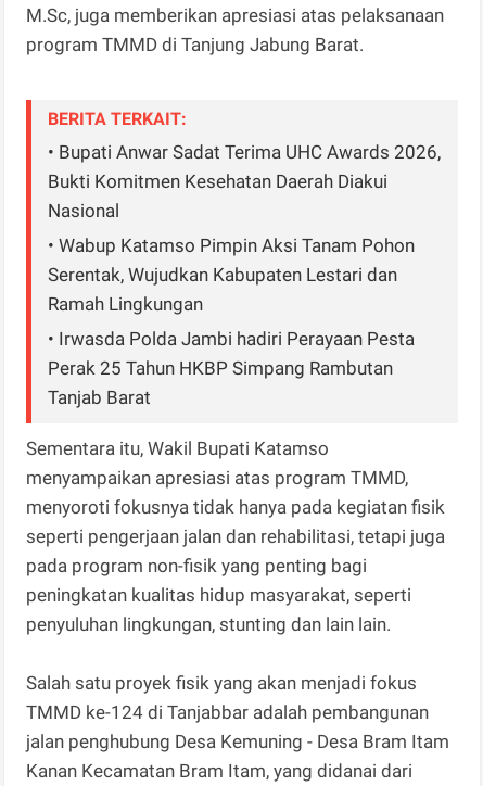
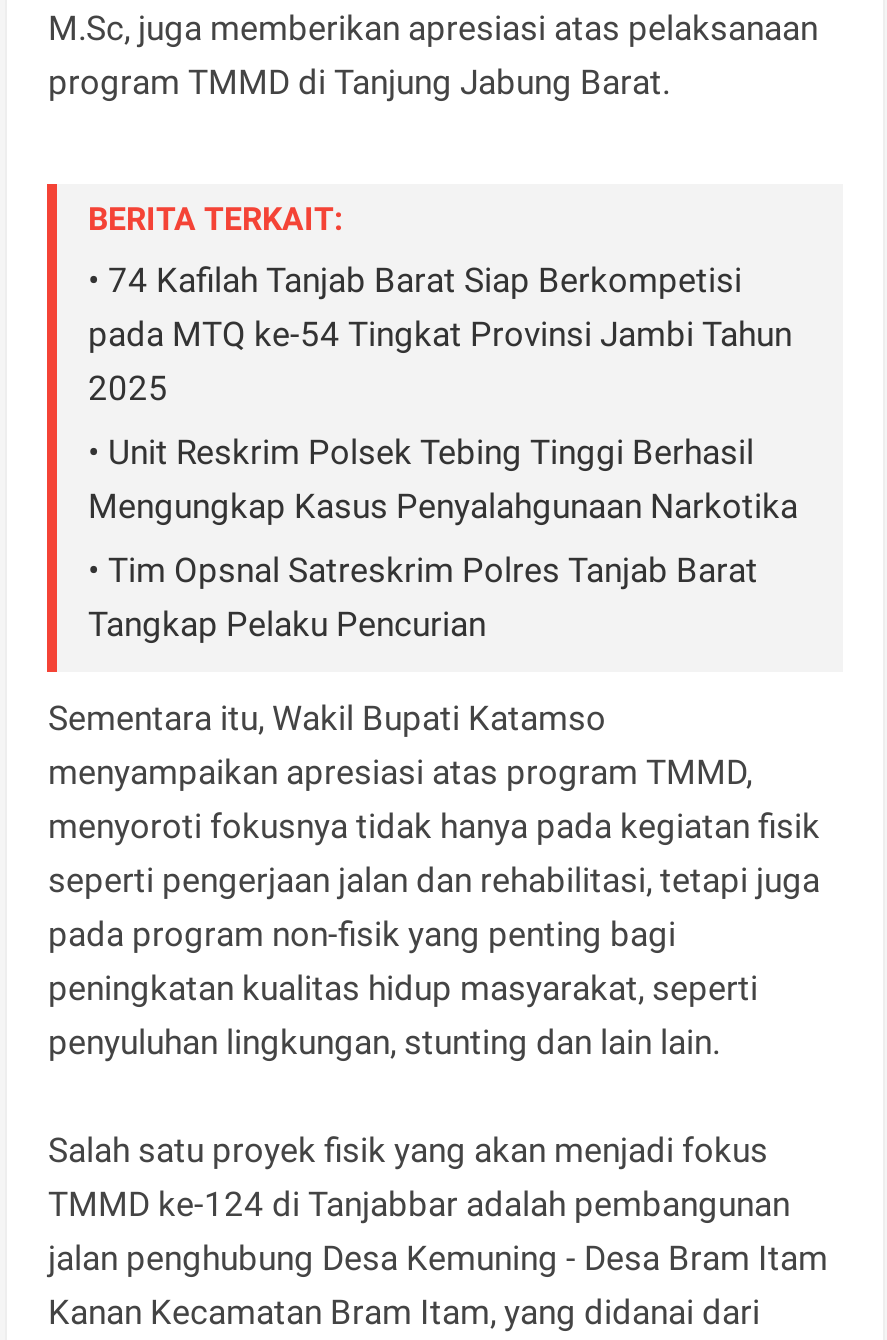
- • Bupati Anwar Sadat Terima UHC Awards 2026,
- Bukti Komitmen Kesehatan Daerah Diakui
- Nasional
+ • 74 Kafilah Tanjab Barat Siap Berkompetisi
+ pada MTQ ke-54 Tingkat Provinsi Jambi Tahun
+ 2025

- • Wabup Katamso Pimpin Aksi Tanam Pohon
- Serentak, Wujudkan Kabupaten Lestari dan
- Ramah Lingkungan
+ • Unit Reskrim Polsek Tebing Tinggi Berhasil
+ Mengungkap Kasus Penyalahgunaan Narkotika

- • Irwasda Polda Jambi hadiri Perayaan Pesta
- Perak 25 Tahun HKBP Simpang Rambutan
- Tanjab Barat
+ • Tim Opsnal Satreskrim Polres Tanjab Barat
+ Tangkap Pelaku Pencurian
